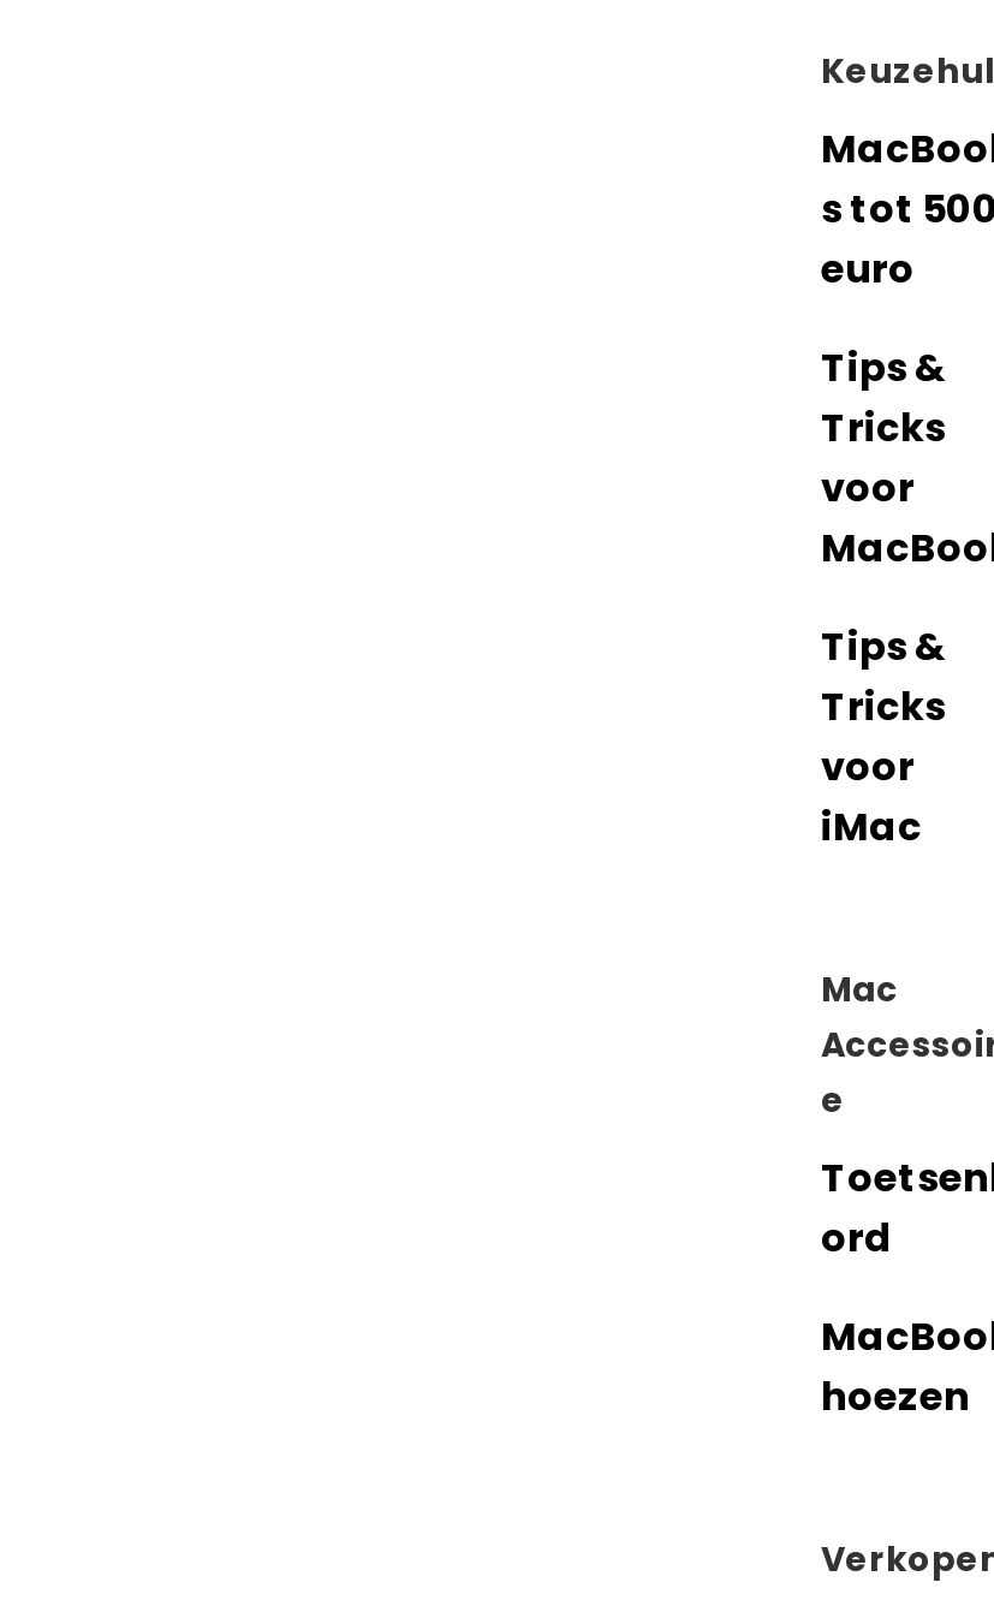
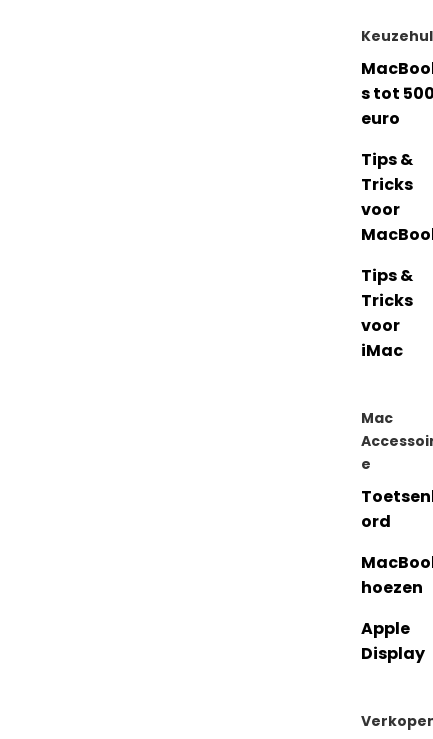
+ Apple
+ Display
